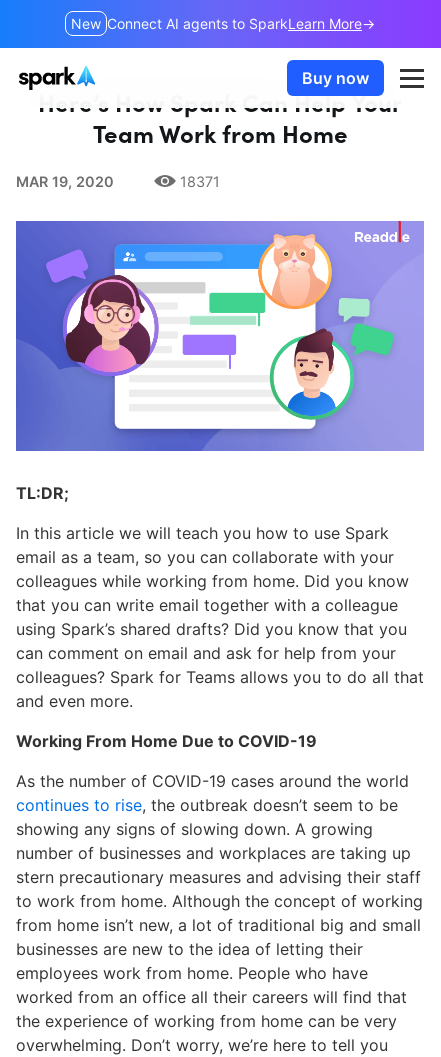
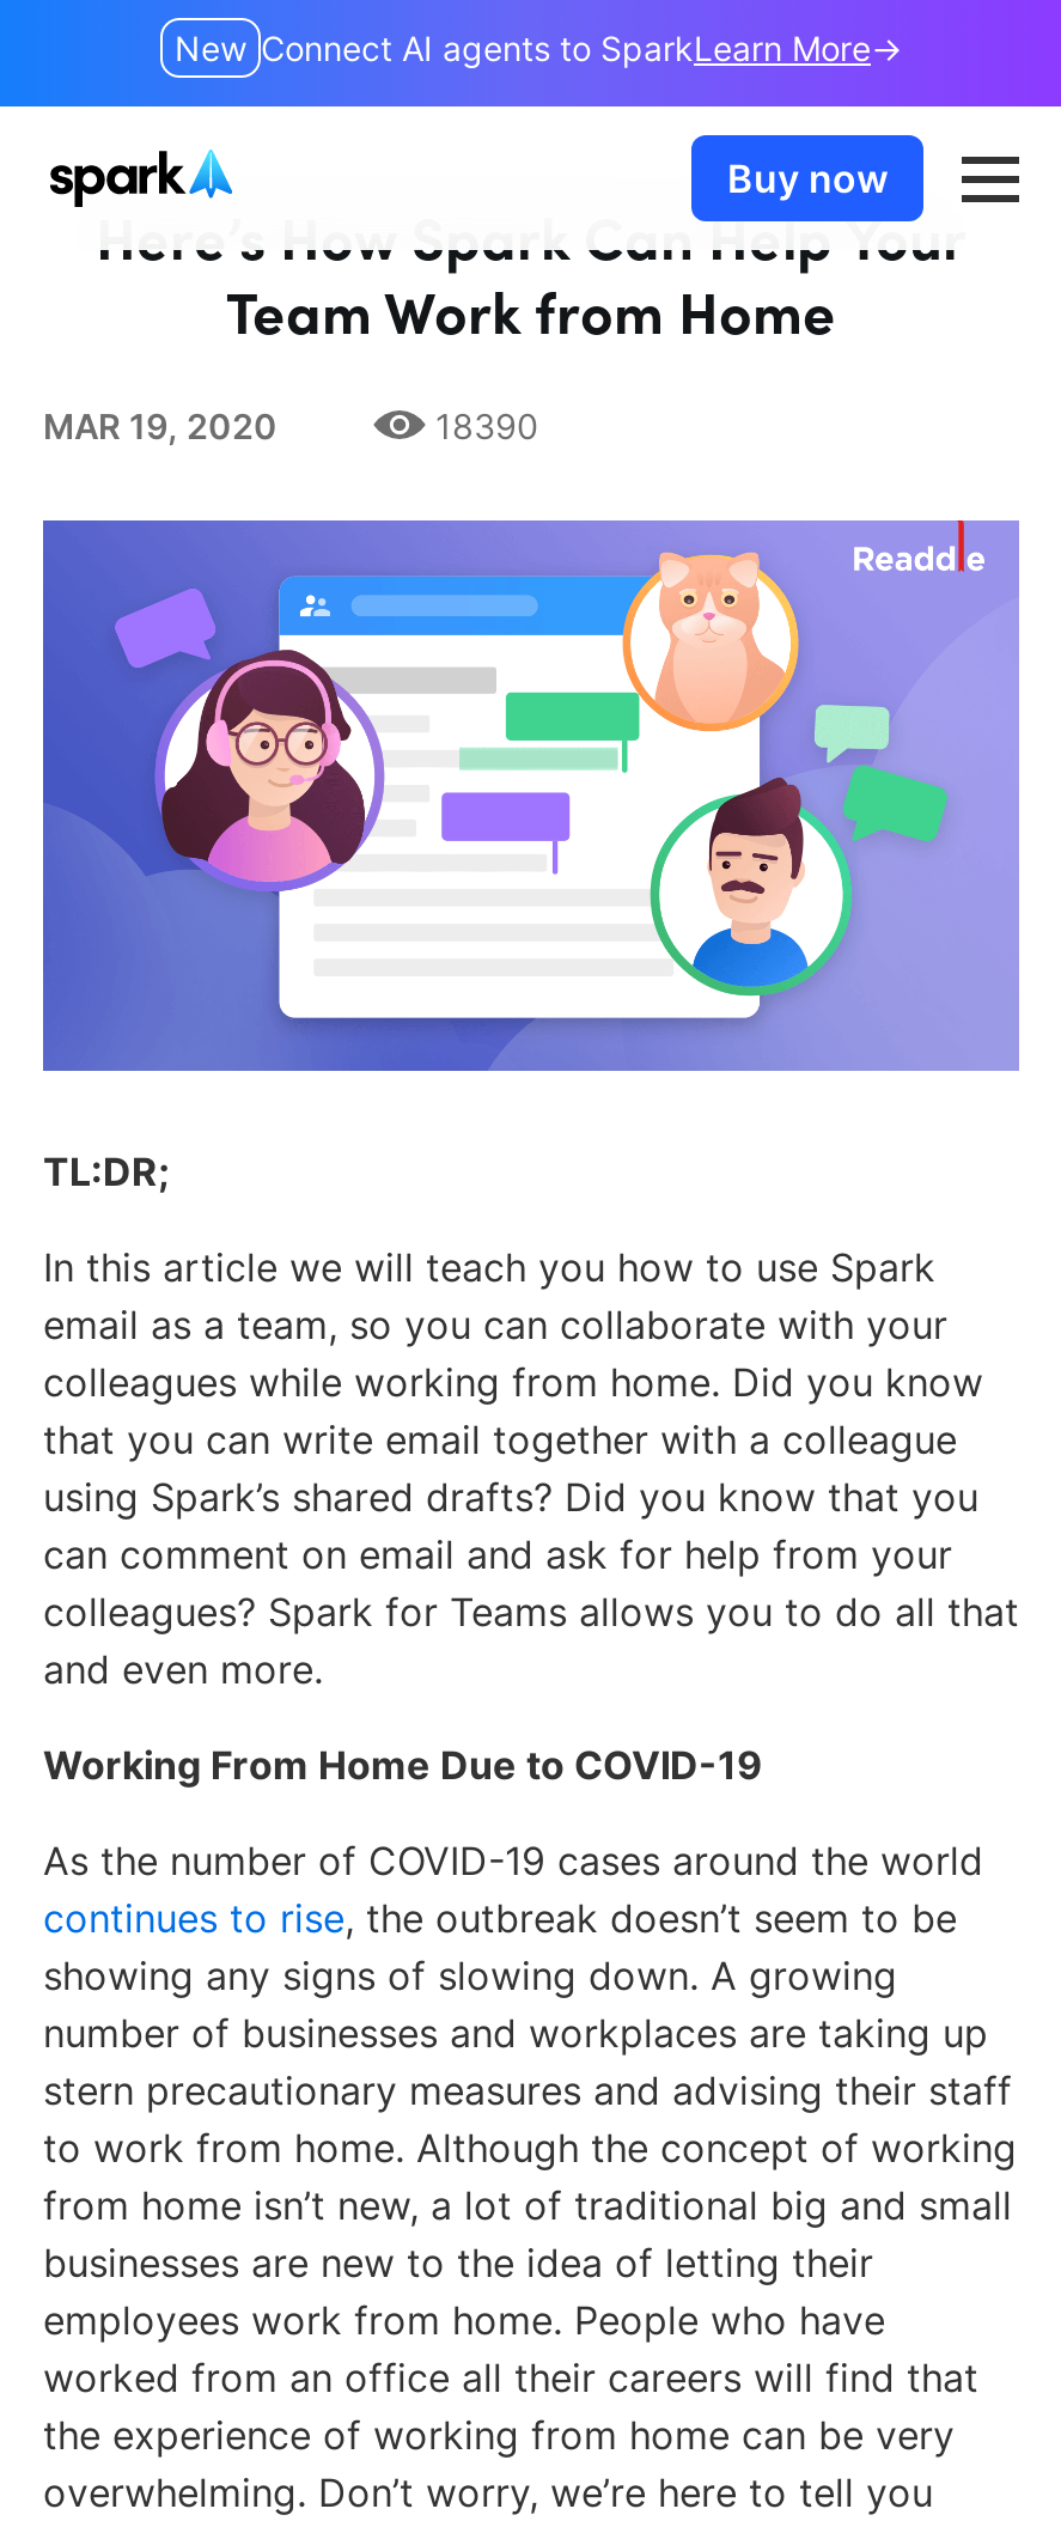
- 18371
+ 18390
